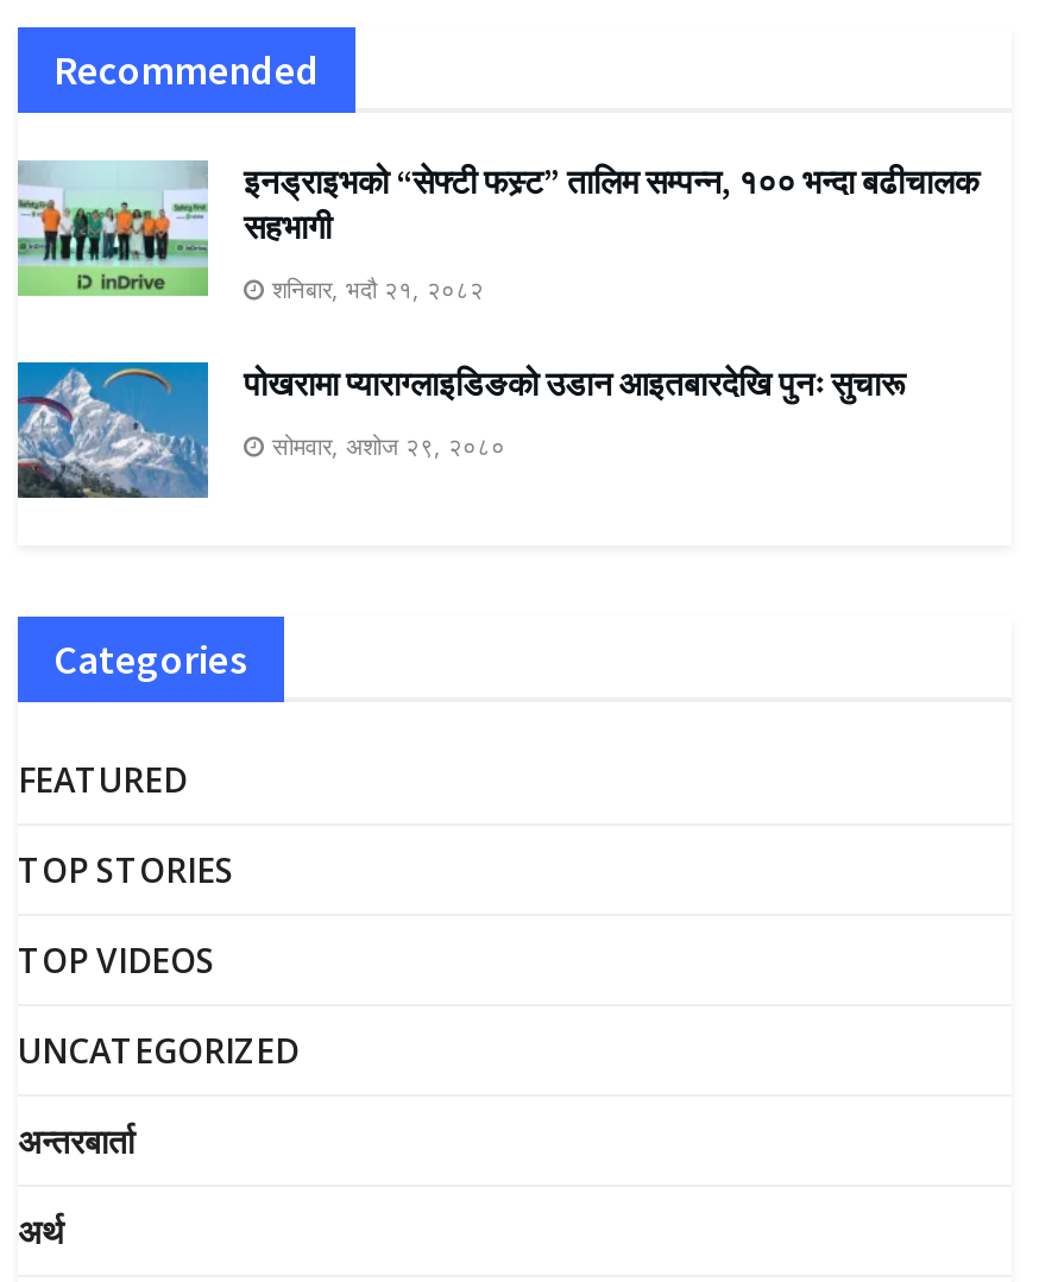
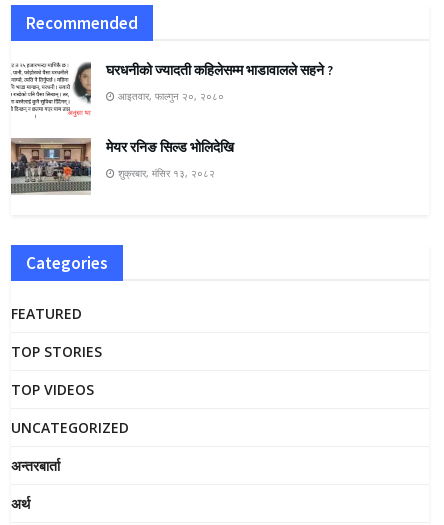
- [image]
- इनड्राइभको “सेफ्टी फस्र्ट” तालिम सम्पन्न, १०० भन्दा बढीचालक
- सहभागी
+ [image]
+ घरधनीको ज्यादती कहिलेसम्म भाडावालले सहने ?

- शनिबार, भदौ २१, २०८२
+ आइतवार, फाल्गुन २०, २०८०

- [image]
- पोखरामा प्याराग्लाइडिङको उडान आइतबारदेखि पुनः सुचारू
+ [image]
+ मेयर रनिङ सिल्ड भोलिदेखि

- सोमवार, अशोज २९, २०८०
+ शुक्रबार, मंसिर १३, २०८२
